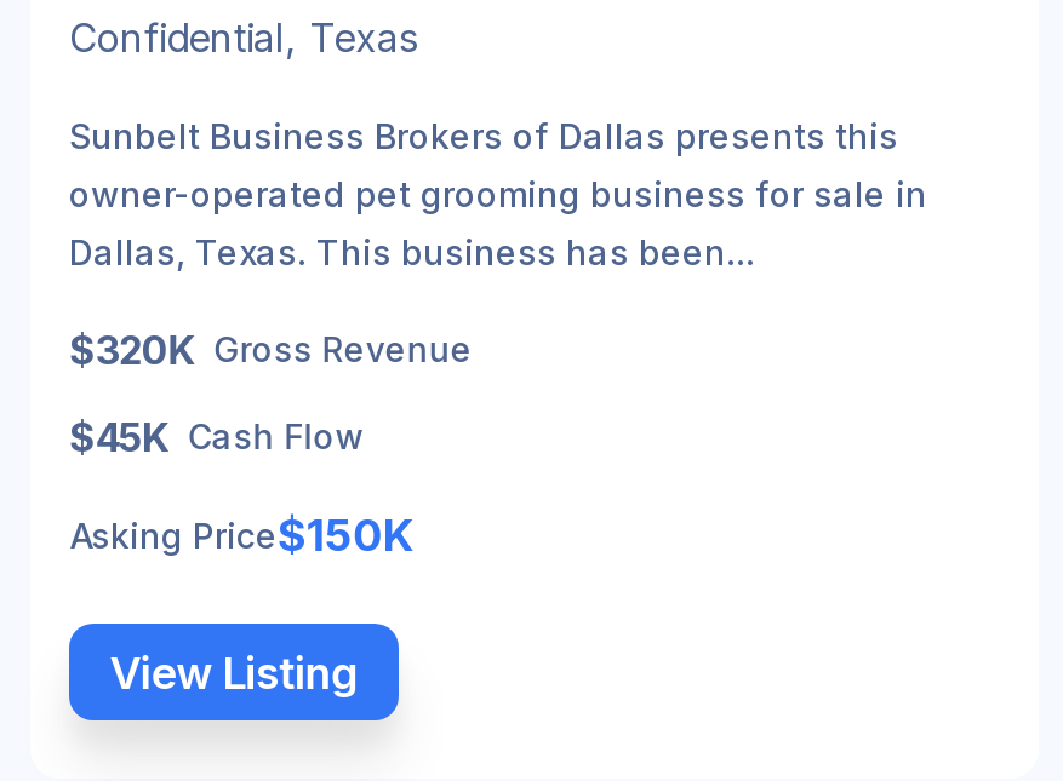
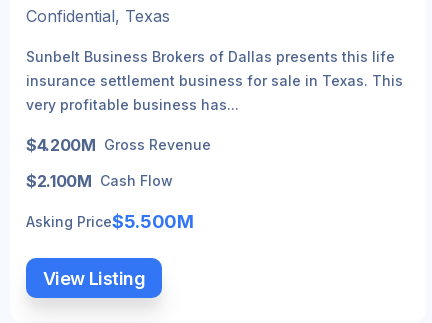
- Sunbelt Business Brokers of Dallas presents this
- owner-operated pet grooming business for sale in
- Dallas, Texas. This business has been...
+ Sunbelt Business Brokers of Dallas presents this life
+ insurance settlement business for sale in Texas. This
+ very profitable business has...

- $320K Gross Revenue
+ $4.200M Gross Revenue

- $45K Cash Flow
+ $2.100M Cash Flow

- Asking Price$150K
+ Asking Price$5.500M
